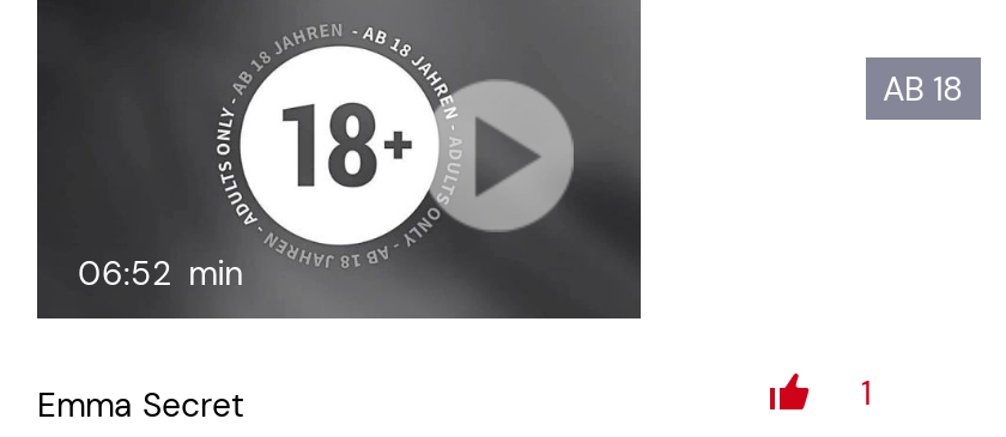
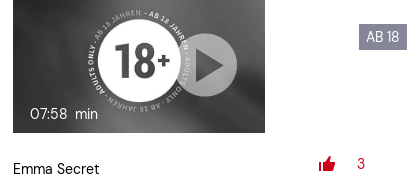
- 06:52 min
+ 07:58 min

- 1
+ 3
